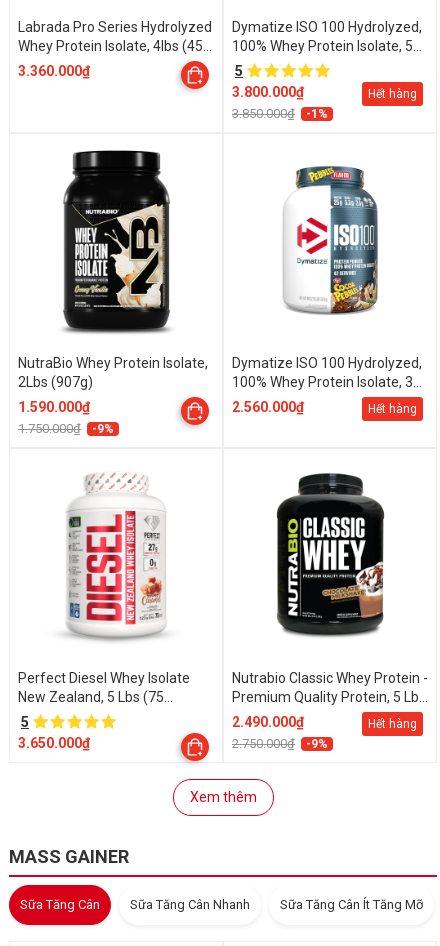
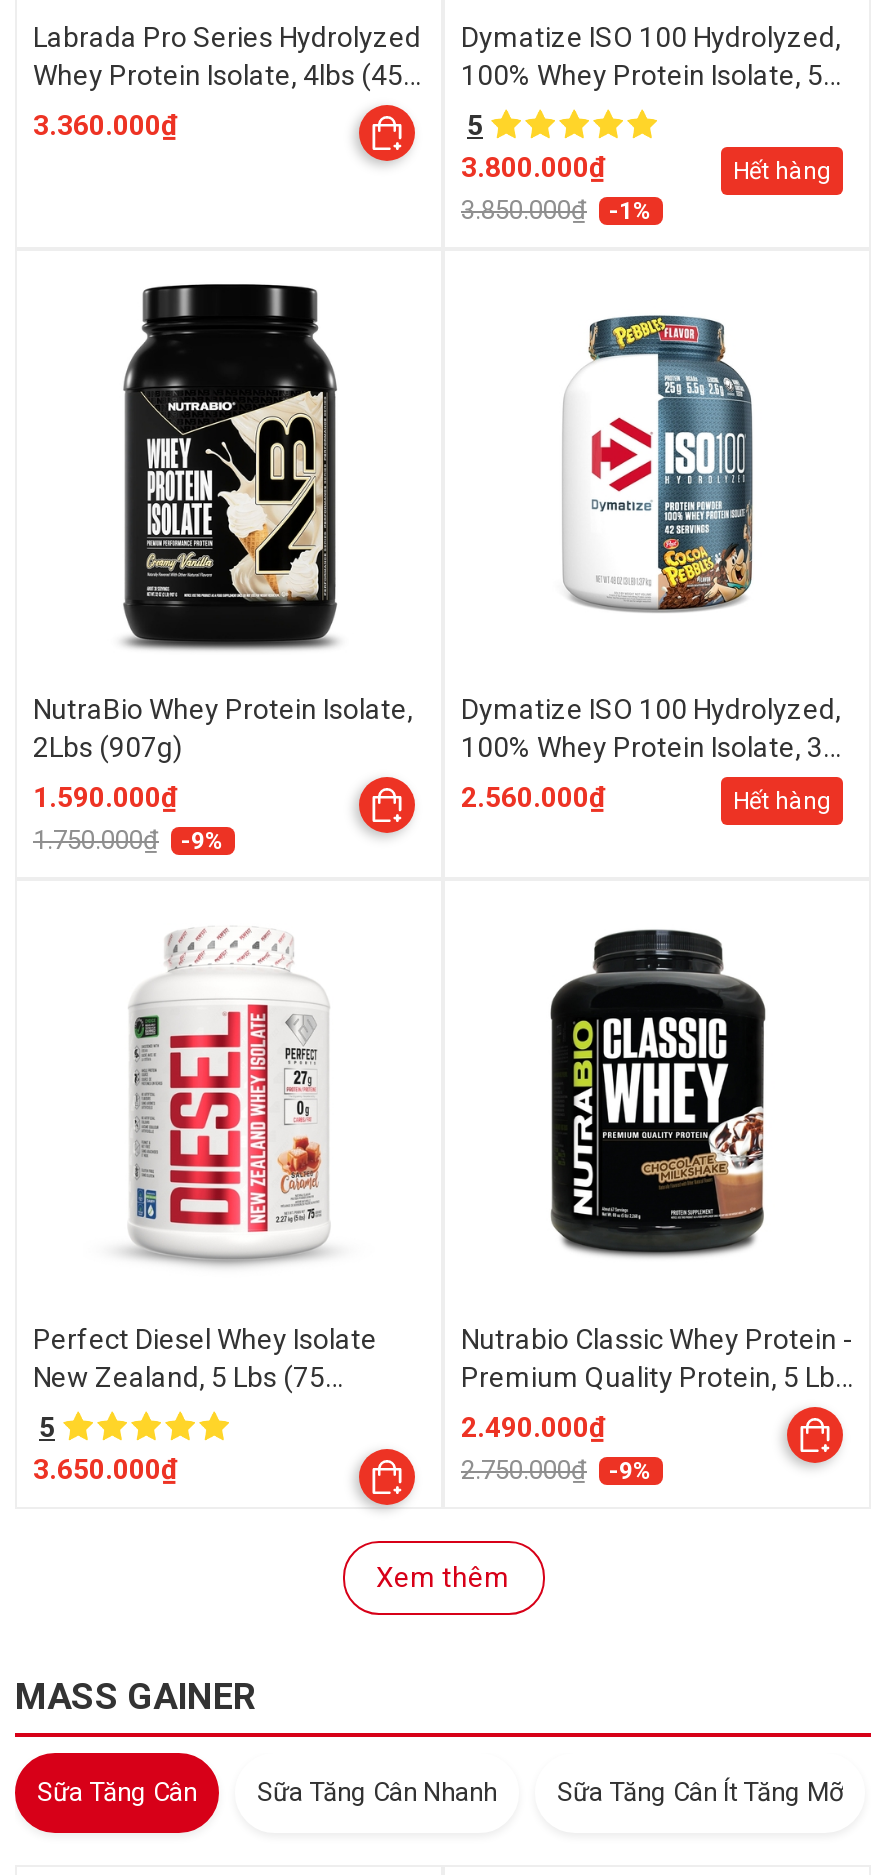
- Hết hàng
